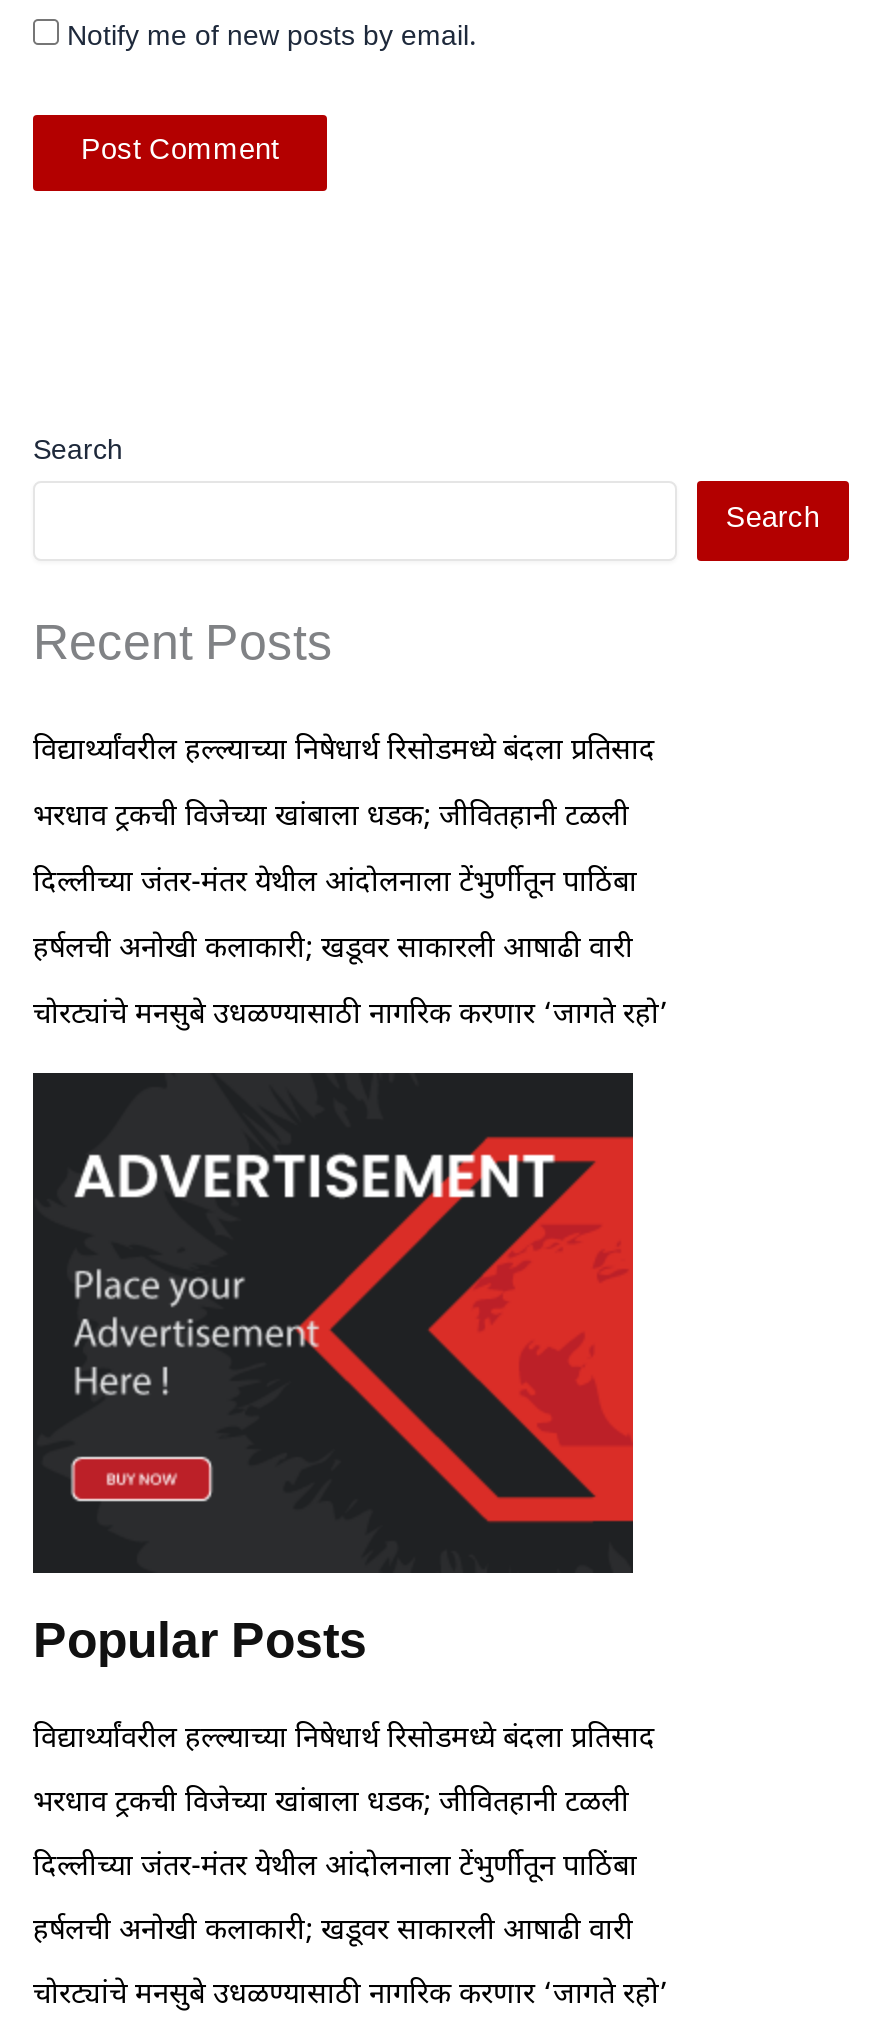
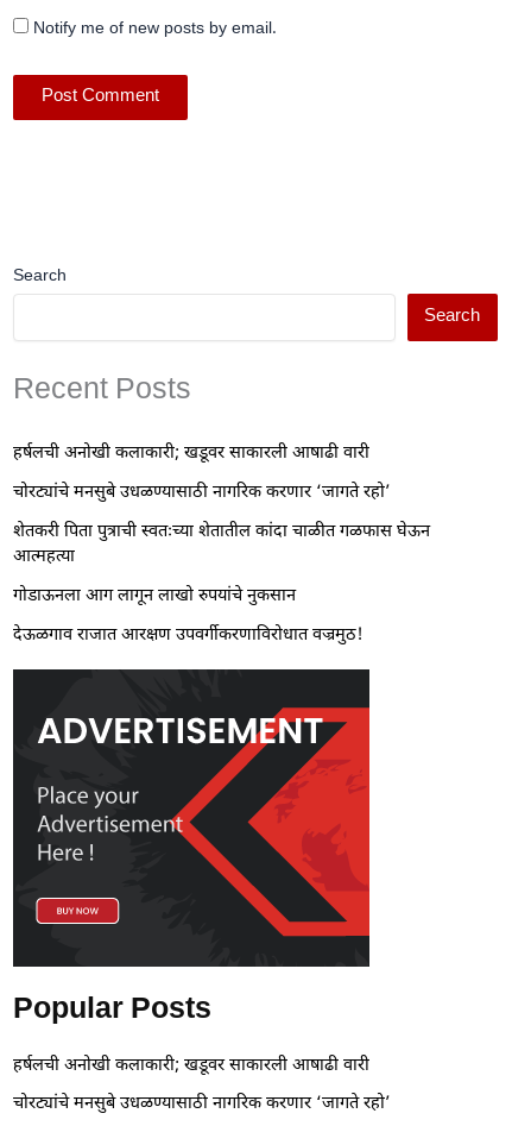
- विद्यार्थ्यांवरील हल्ल्याच्या निषेधार्थ रिसोडमध्ये बंदला प्रतिसाद
- भरधाव ट्रकची विजेच्या खांबाला धडक; जीवितहानी टळली
- दिल्लीच्या जंतर-मंतर येथील आंदोलनाला टेंभुर्णीतून पाठिंबा

moved up: हर्षलची अनोखी कलाकारी; खडूवर साकारली आषाढी वारी | चोरट्यांचे मनसुबे उधळण्यासाठी नागरिक करणार ‘जागते रहो’

+ शेतकरी पिता पुत्राची स्वतःच्या शेतातील कांदा चाळीत गळफास घेऊन
+ आत्महत्या
+ गोडाऊनला आग लागून लाखो रुपयांचे नुकसान
+ देऊळगाव राजात आरक्षण उपवर्गीकरणाविरोधात वज्रमुठ!

moved down: [image]

moved down: [image]

moved down: Popular Posts

- विद्यार्थ्यांवरील हल्ल्याच्या निषेधार्थ रिसोडमध्ये बंदला प्रतिसाद
- भरधाव ट्रकची विजेच्या खांबाला धडक; जीवितहानी टळली
- दिल्लीच्या जंतर-मंतर येथील आंदोलनाला टेंभुर्णीतून पाठिंबा
